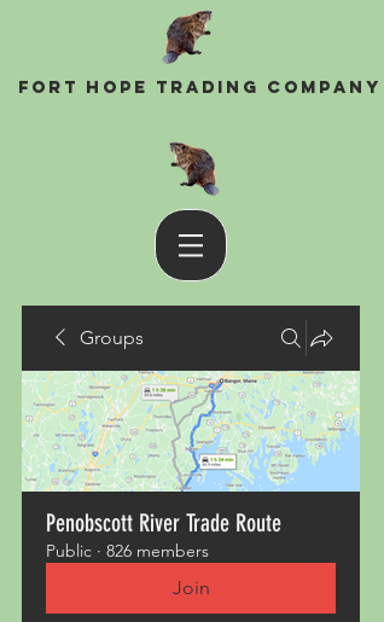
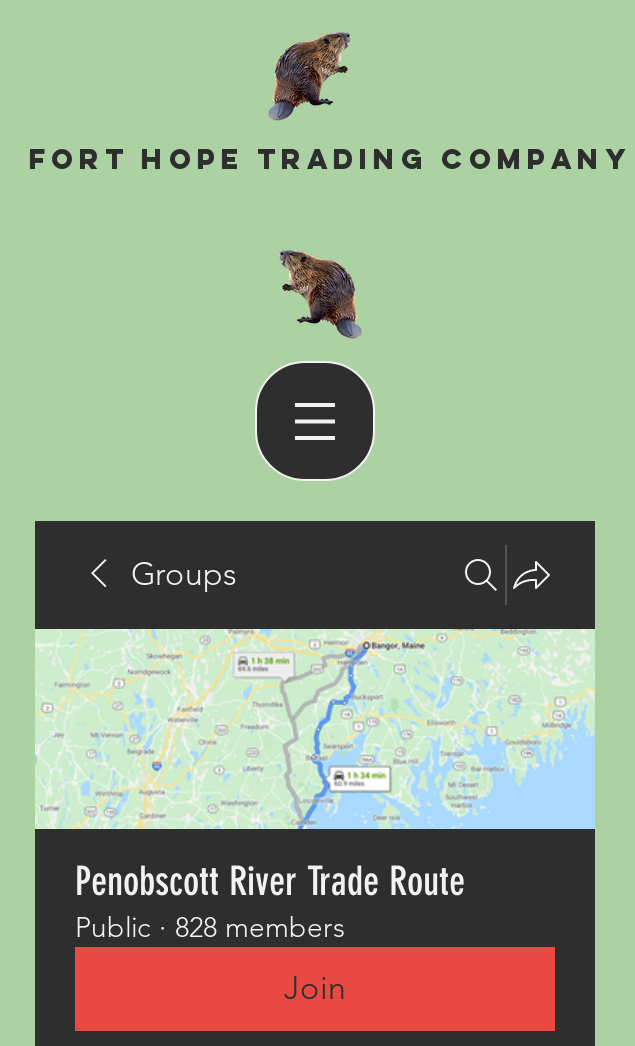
- Public · 826 members
+ Public · 828 members
